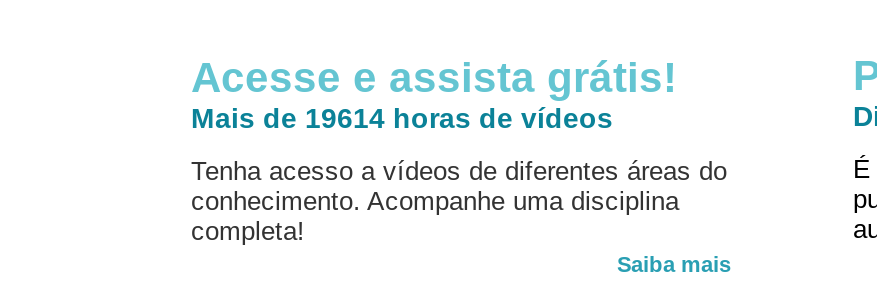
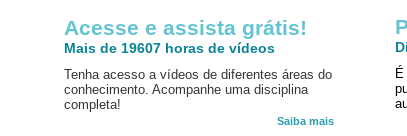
- Mais de 19614 horas de vídeos
+ Mais de 19607 horas de vídeos
